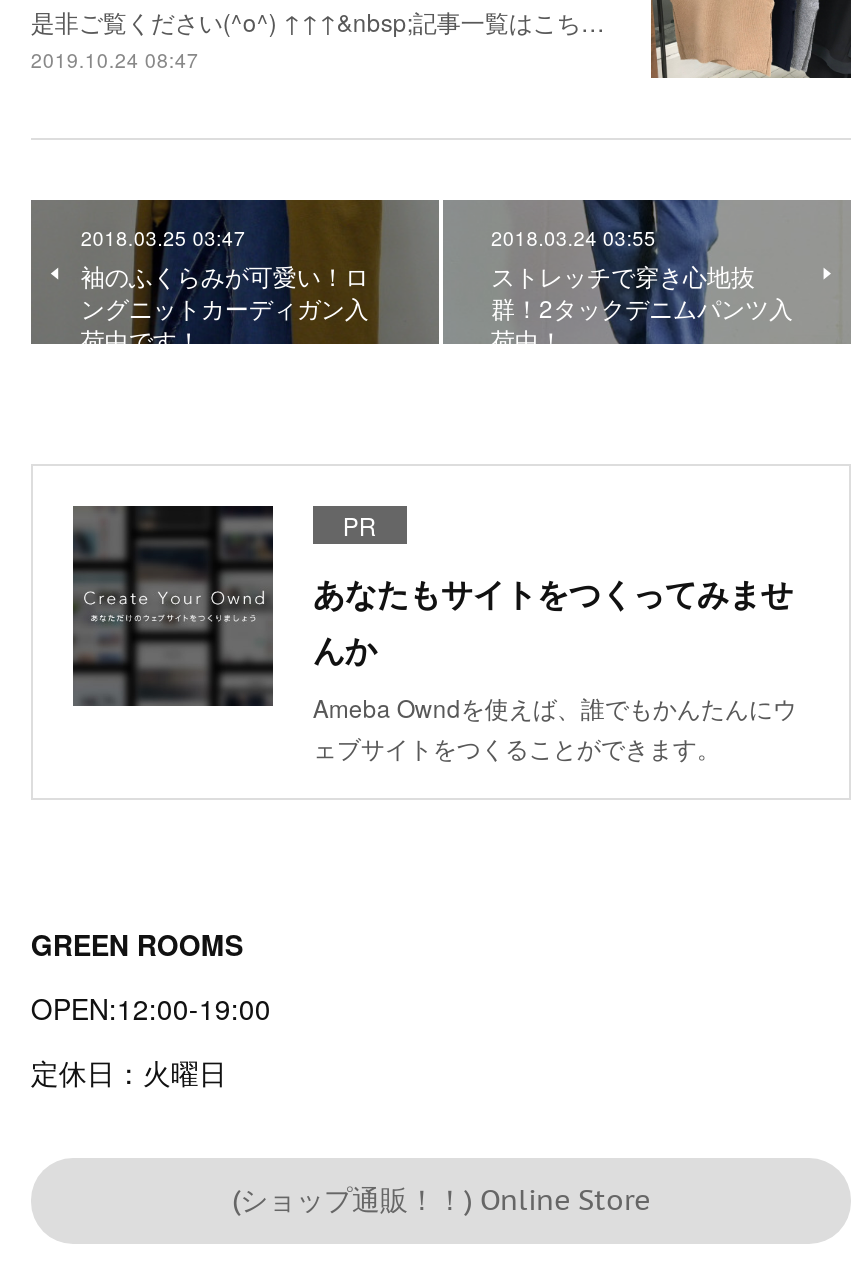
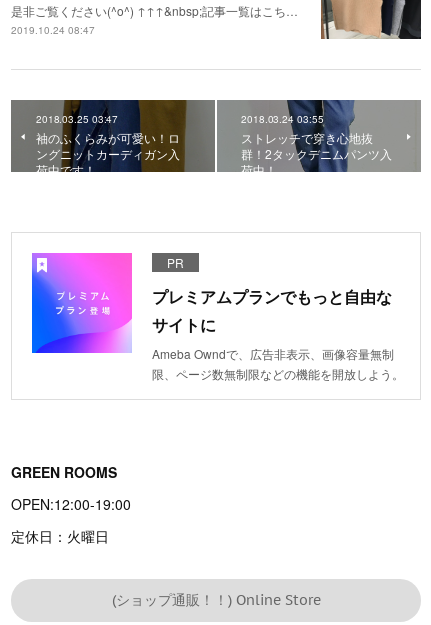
- [image]
- あなたもサイトをつくってみませ
- んか
- Ameba Owndを使えば、誰でもかんたんにウ
- ェブサイトをつくることができます。
+ [image]
+ プレミアムプランでもっと自由な
+ サイトに
+ Ameba Owndで、広告非表示、画像容量無制
+ 限、ページ数無制限などの機能を開放しよう。
